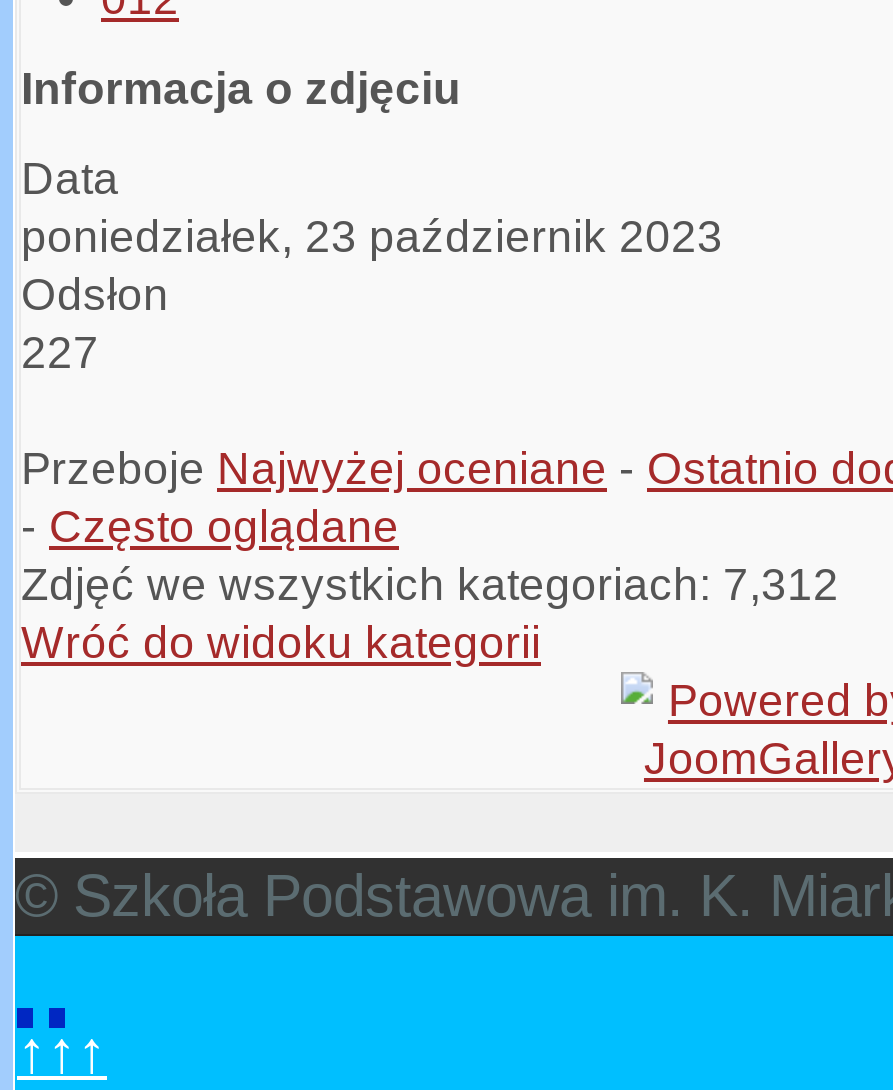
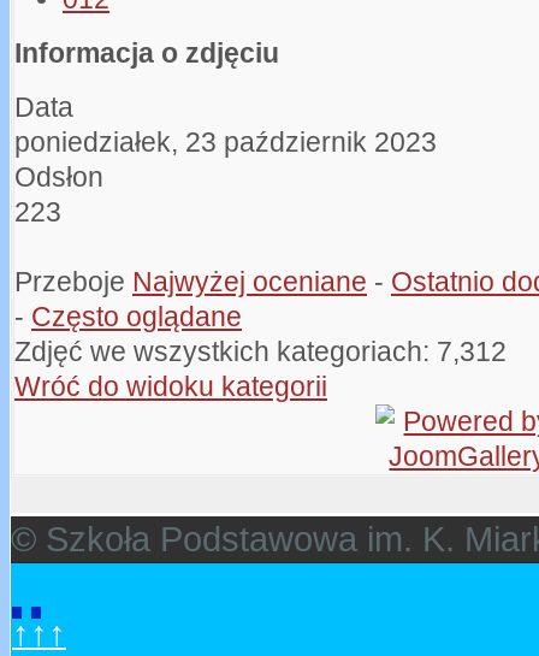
- 227
+ 223
